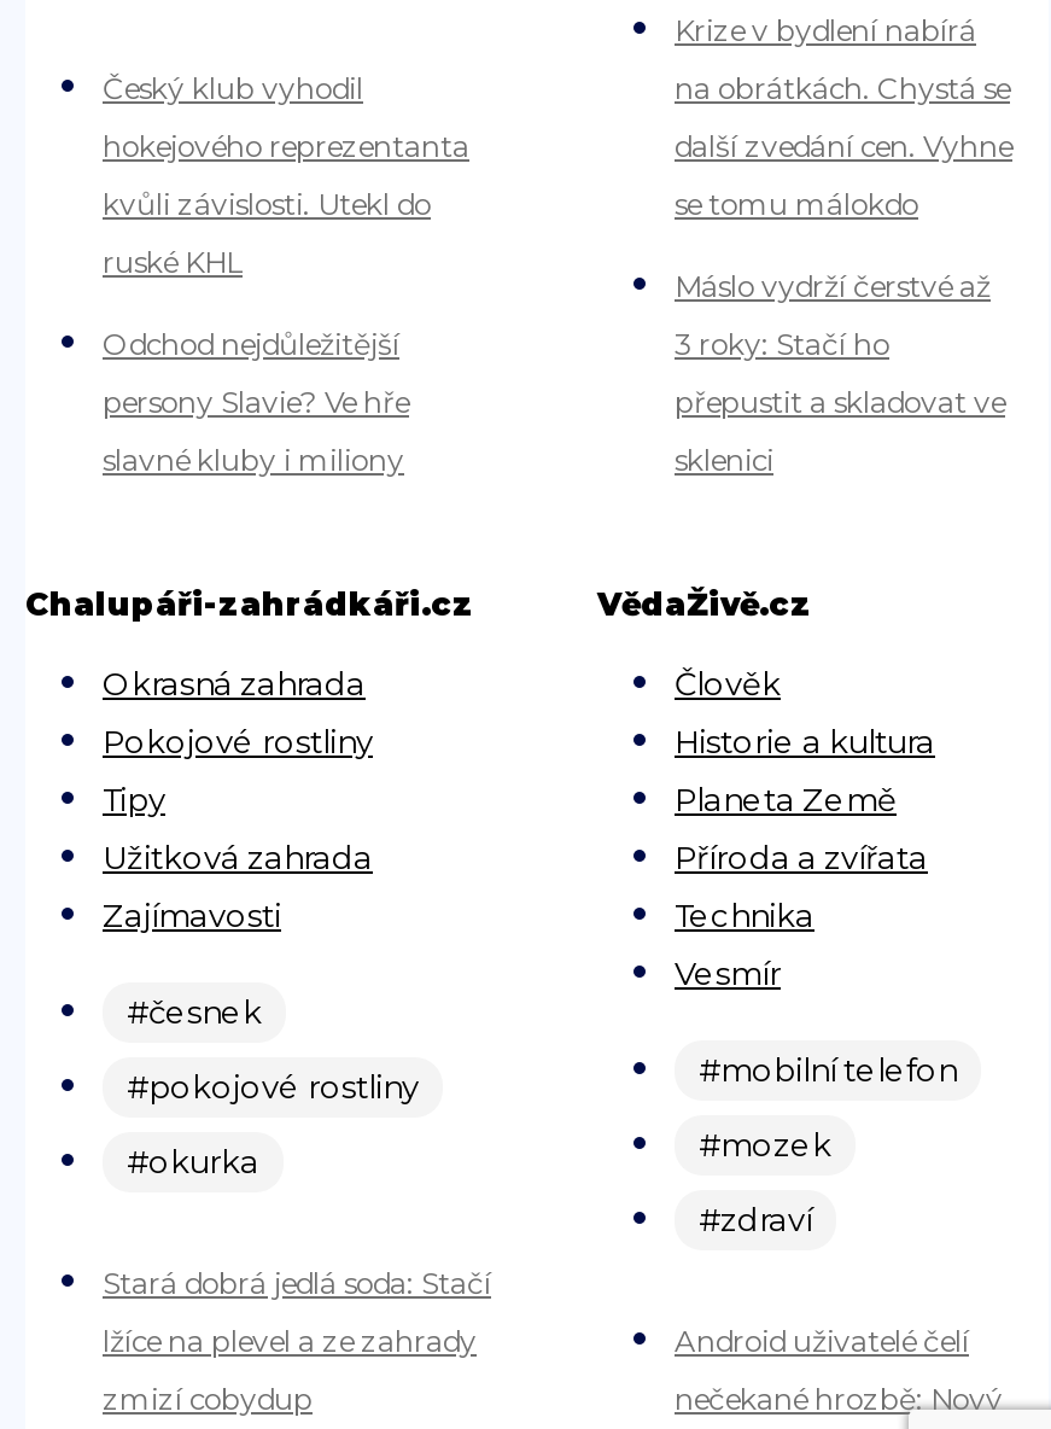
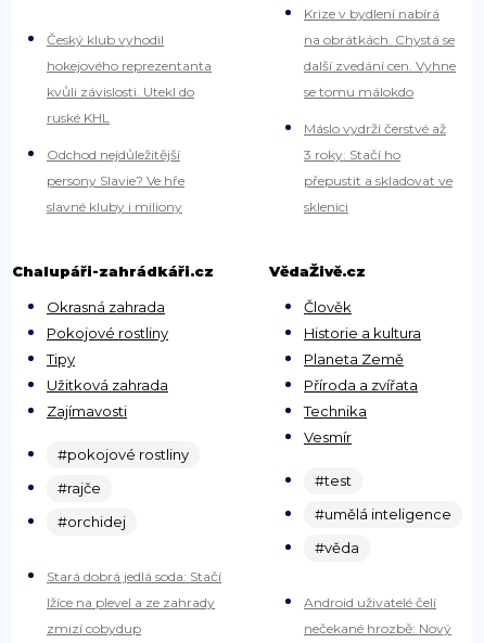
- #česnek

- #mobilní telefon
+ #test

moved up: #pokojové rostliny

- #mozek
+ #umělá inteligence

- #okurka
+ #rajče
+ #orchidej

- #zdraví
+ #věda
